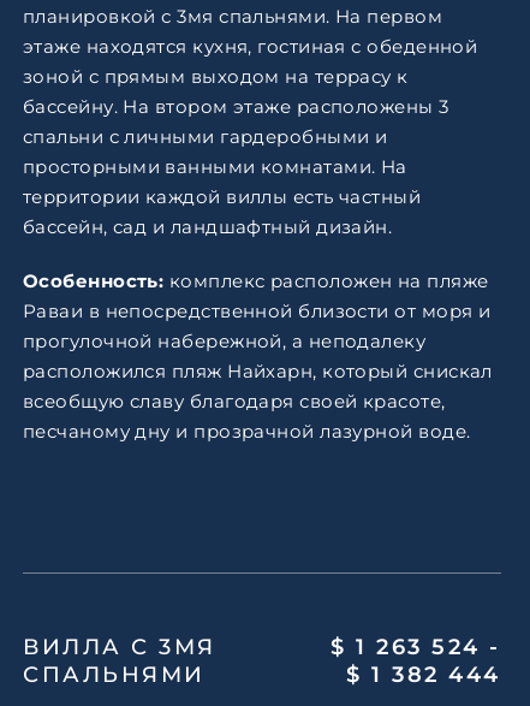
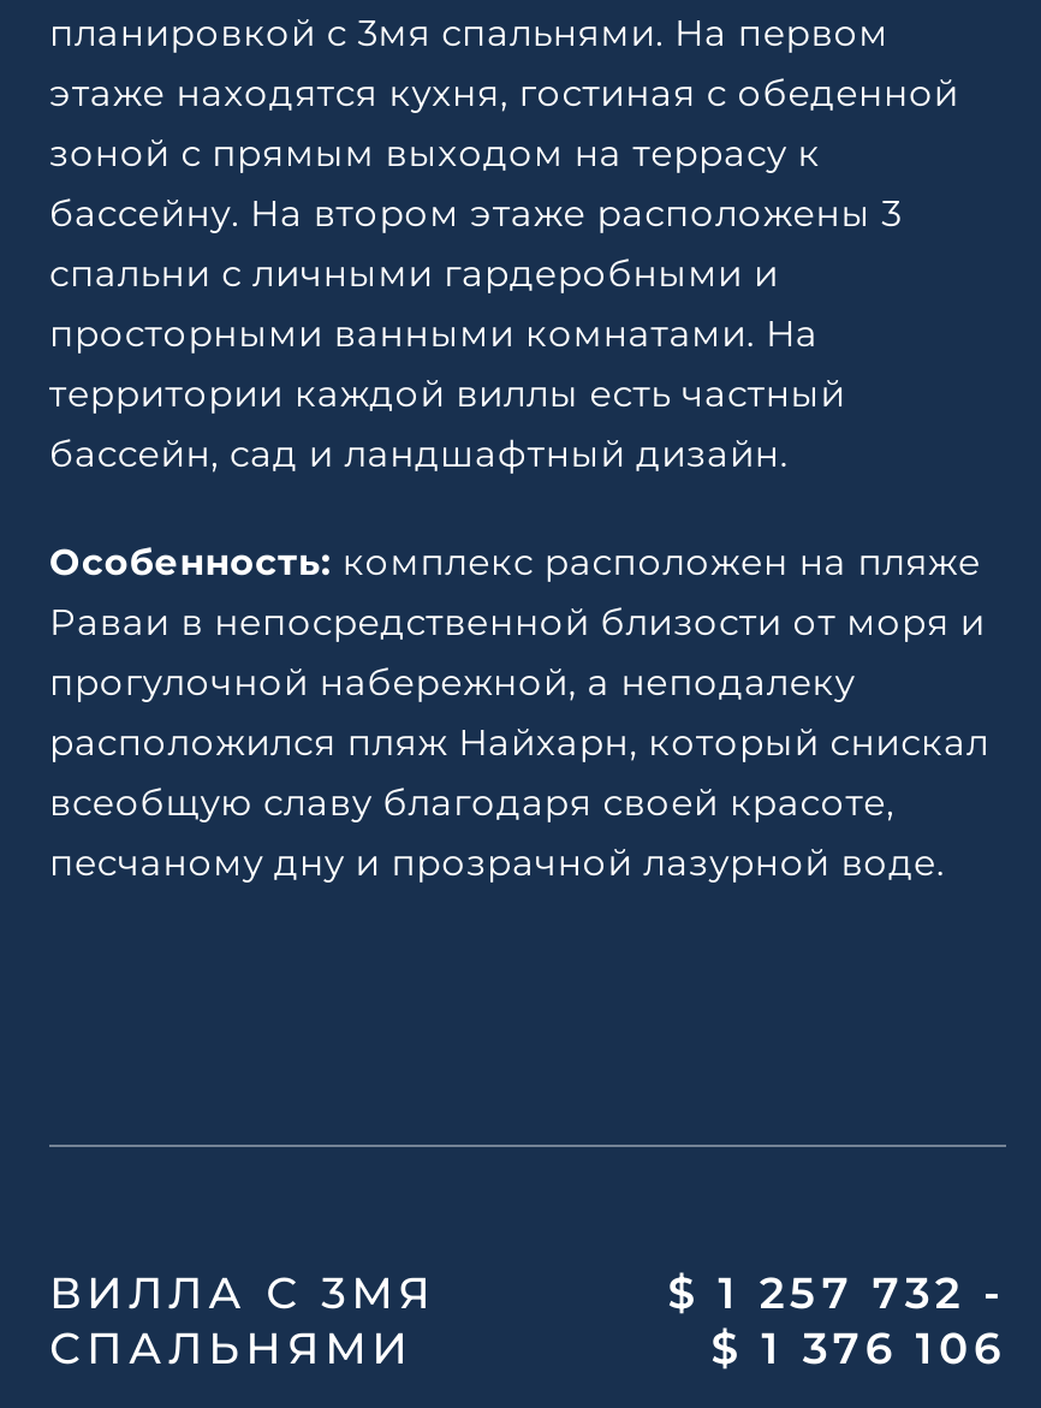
- $ 1 263 524 -
+ $ 1 257 732 -

- $ 1 382 444
+ $ 1 376 106
